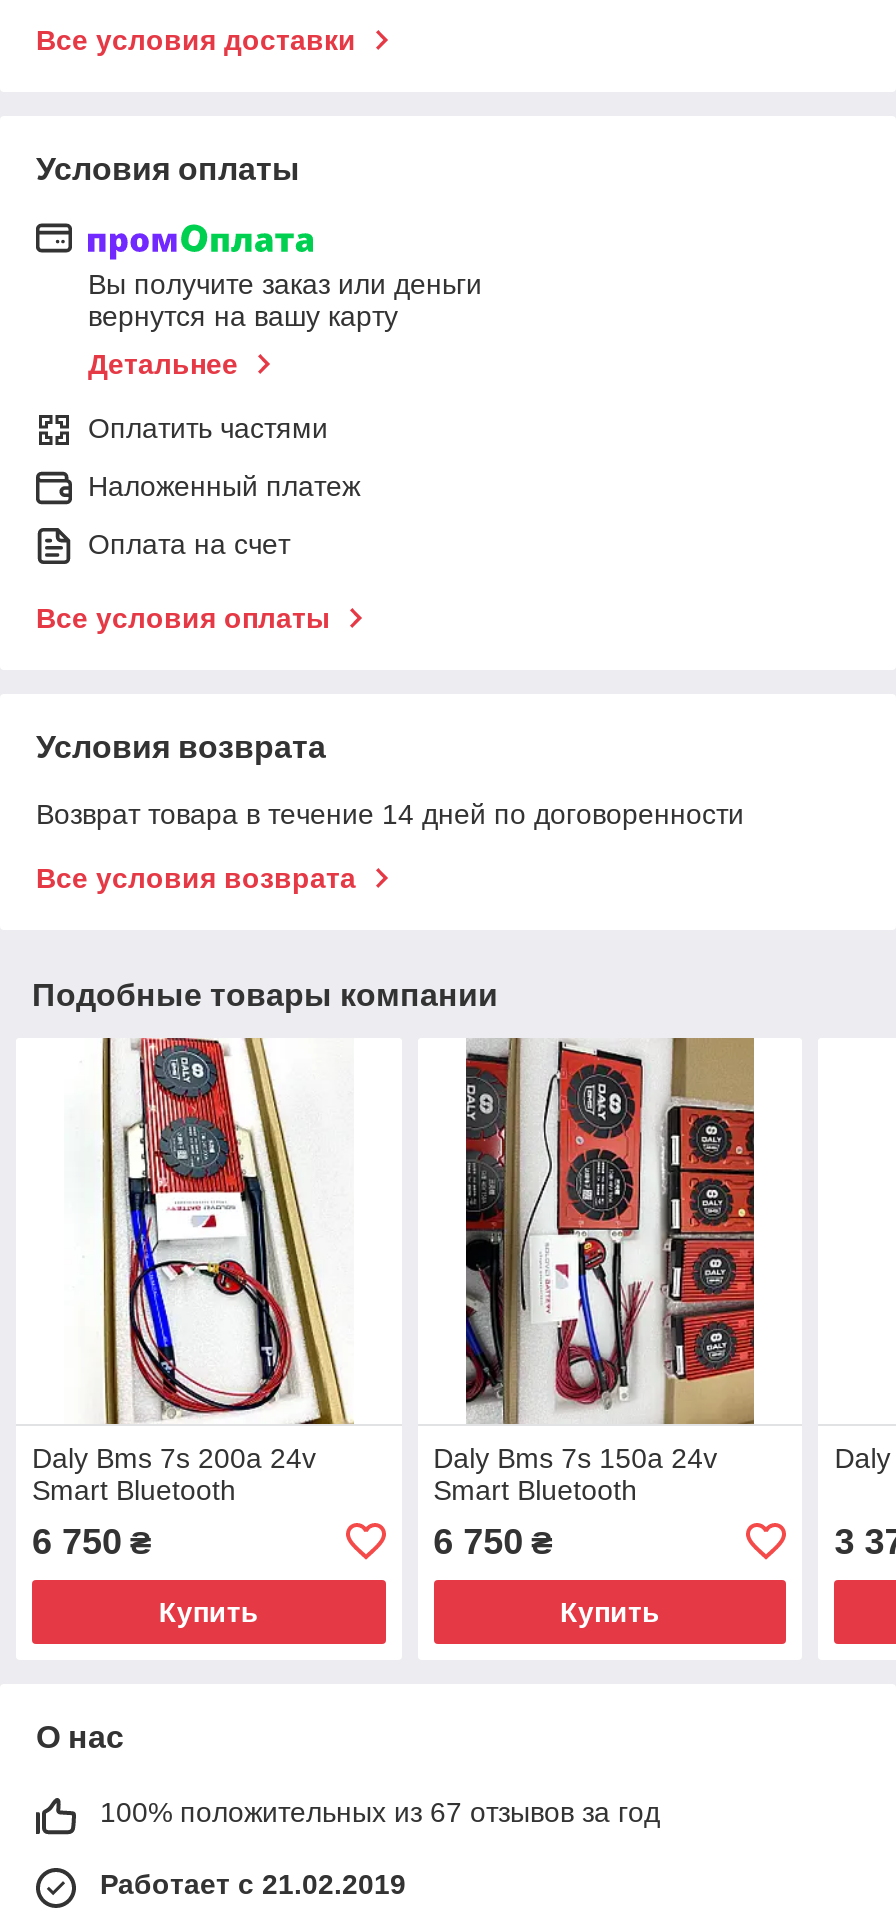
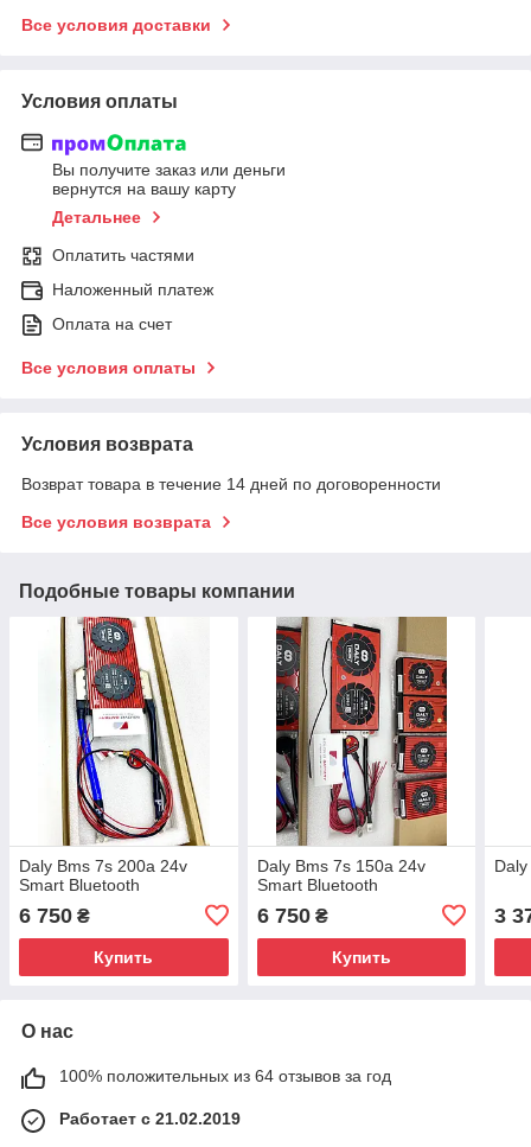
- 100% положительных из 67 отзывов за год
+ 100% положительных из 64 отзывов за год
